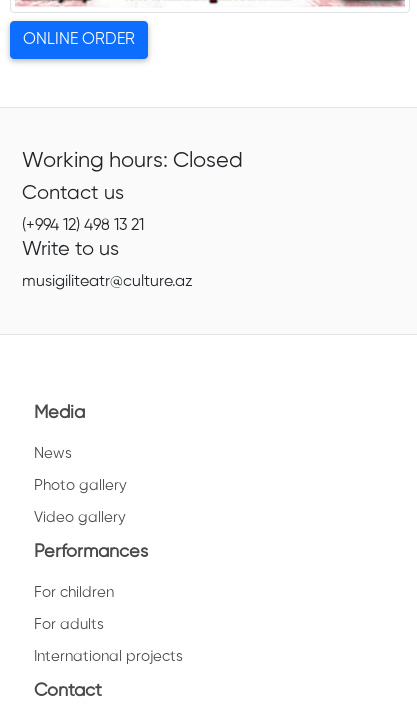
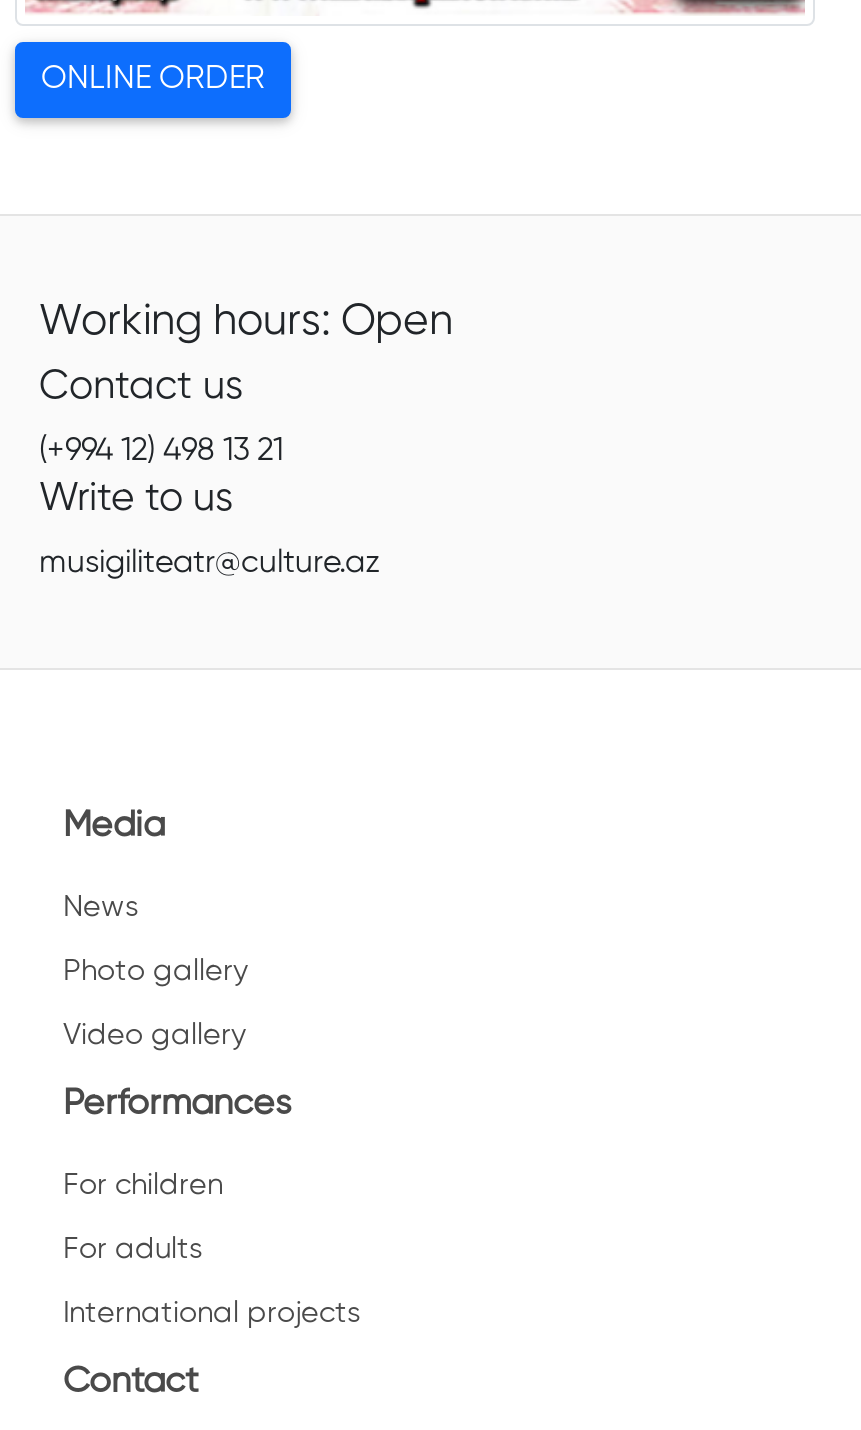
- Working hours: Closed
+ Working hours: Open
